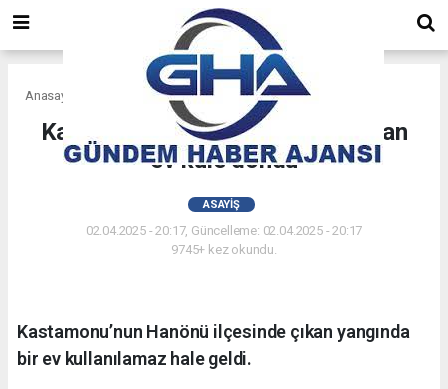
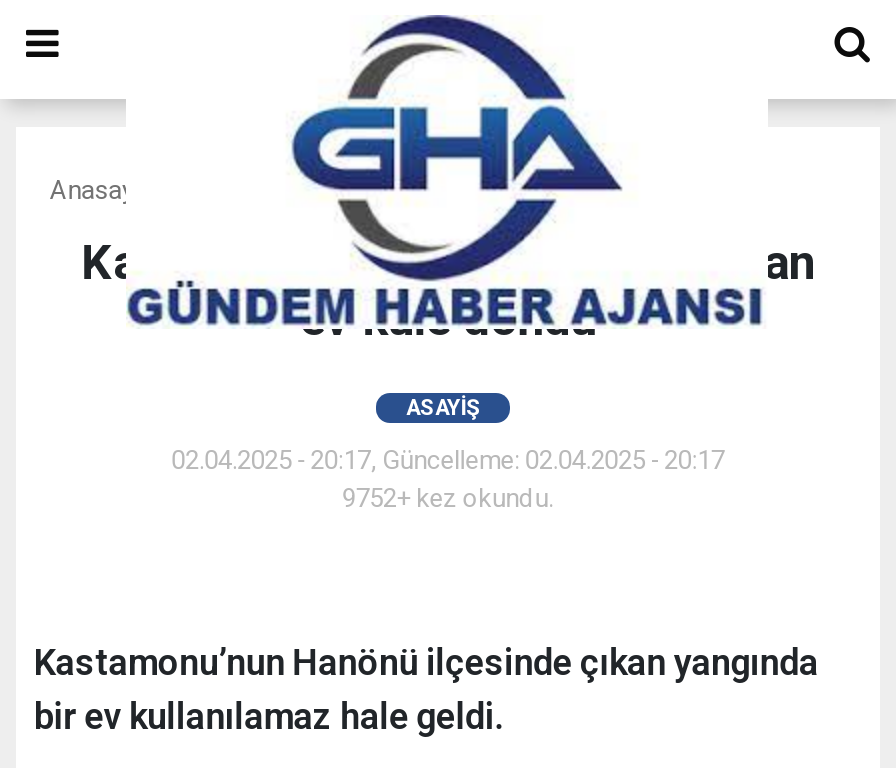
- 9745+ kez okundu.
+ 9752+ kez okundu.
